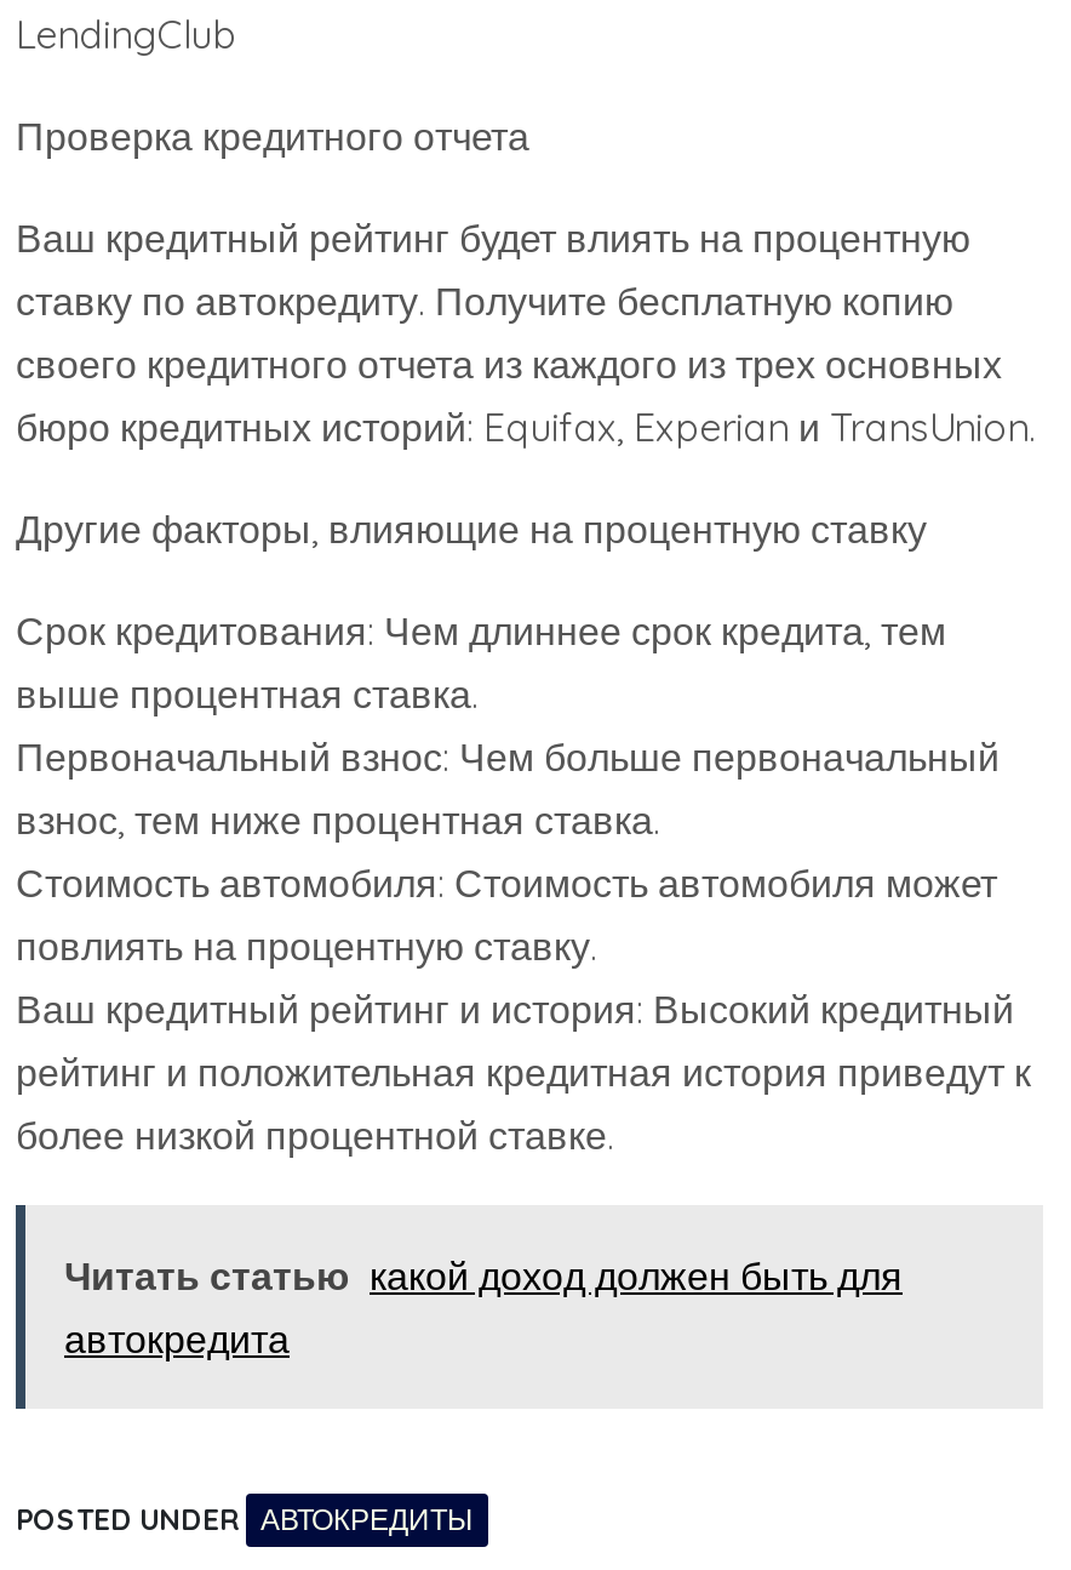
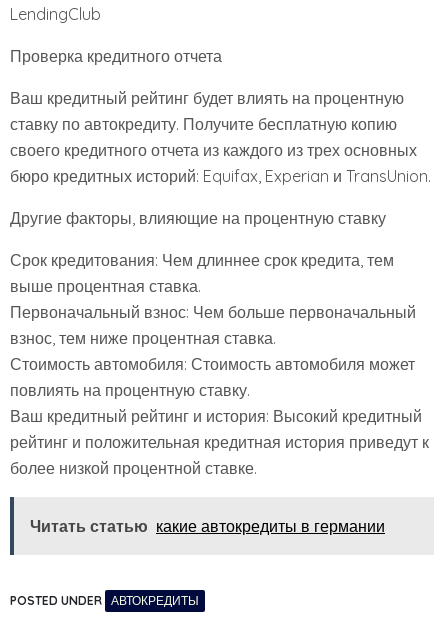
- Читать статью какой доход должен быть для
- автокредита
+ Читать статью какие автокредиты в германии
